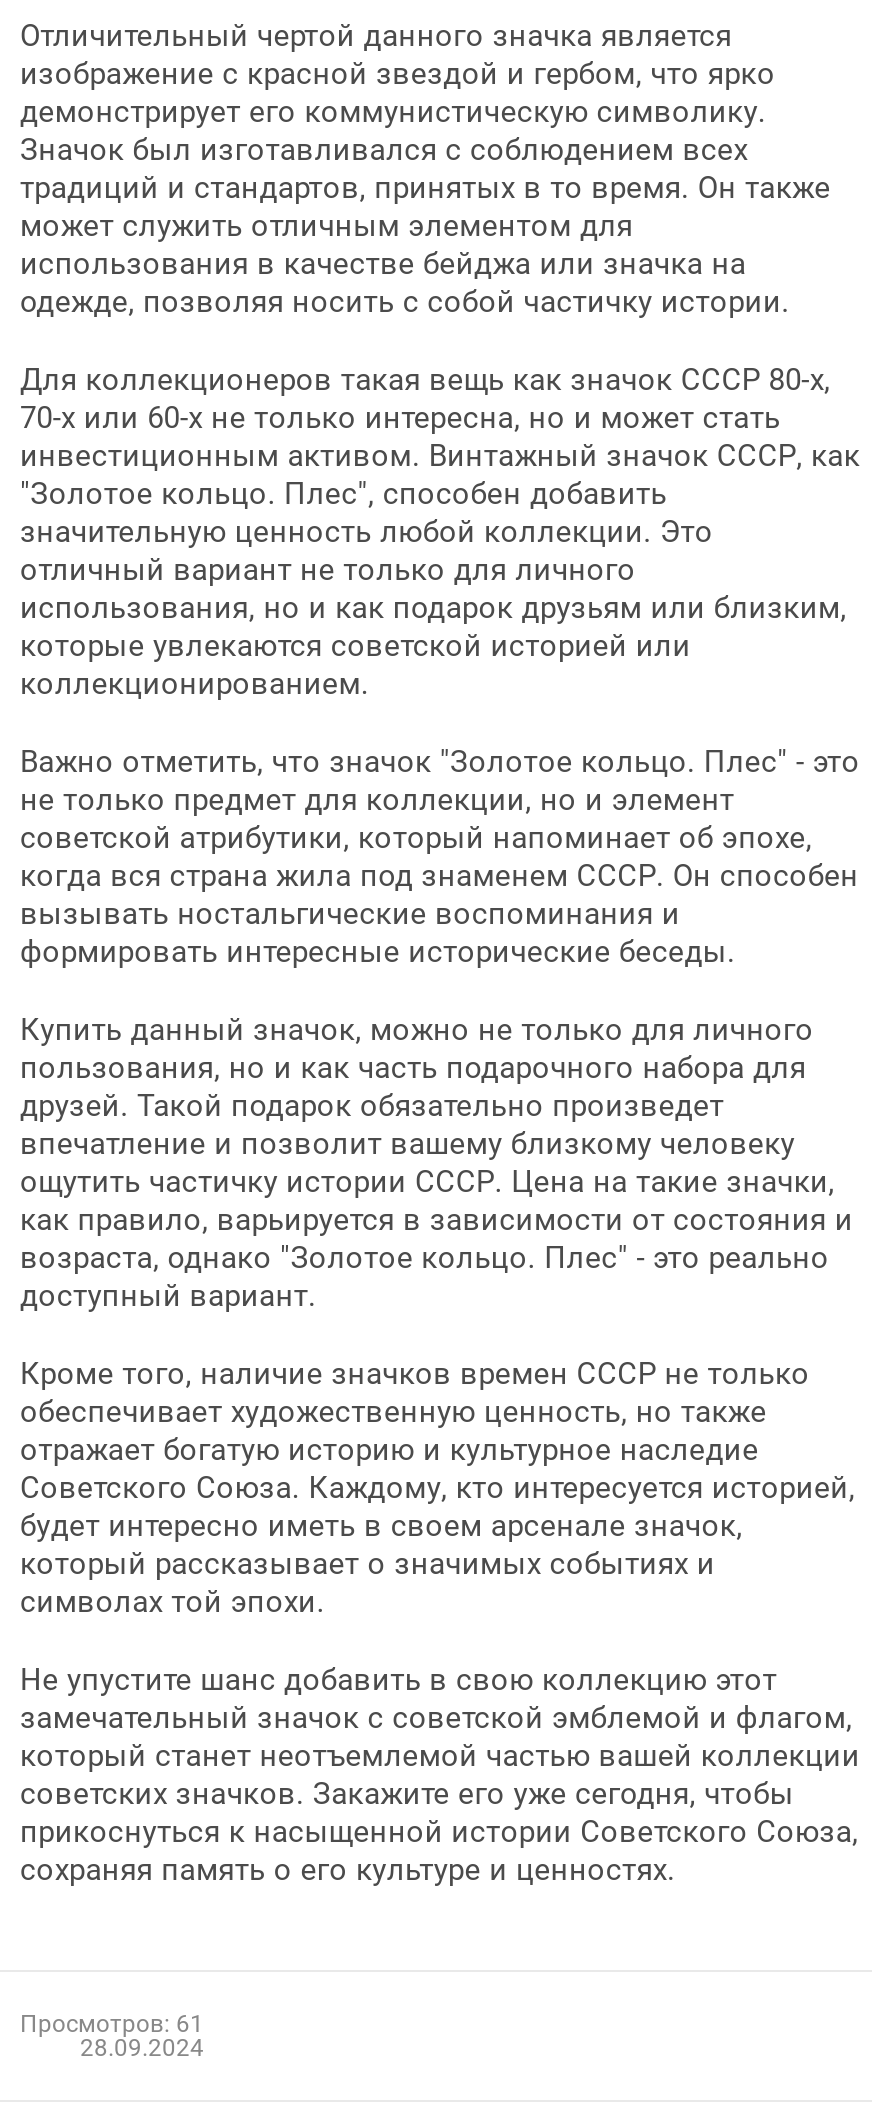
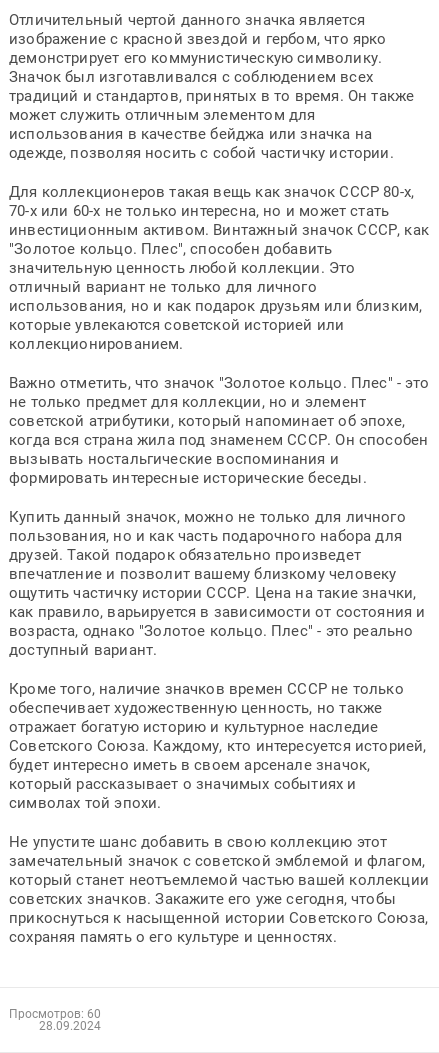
- Просмотров: 61
+ Просмотров: 60
